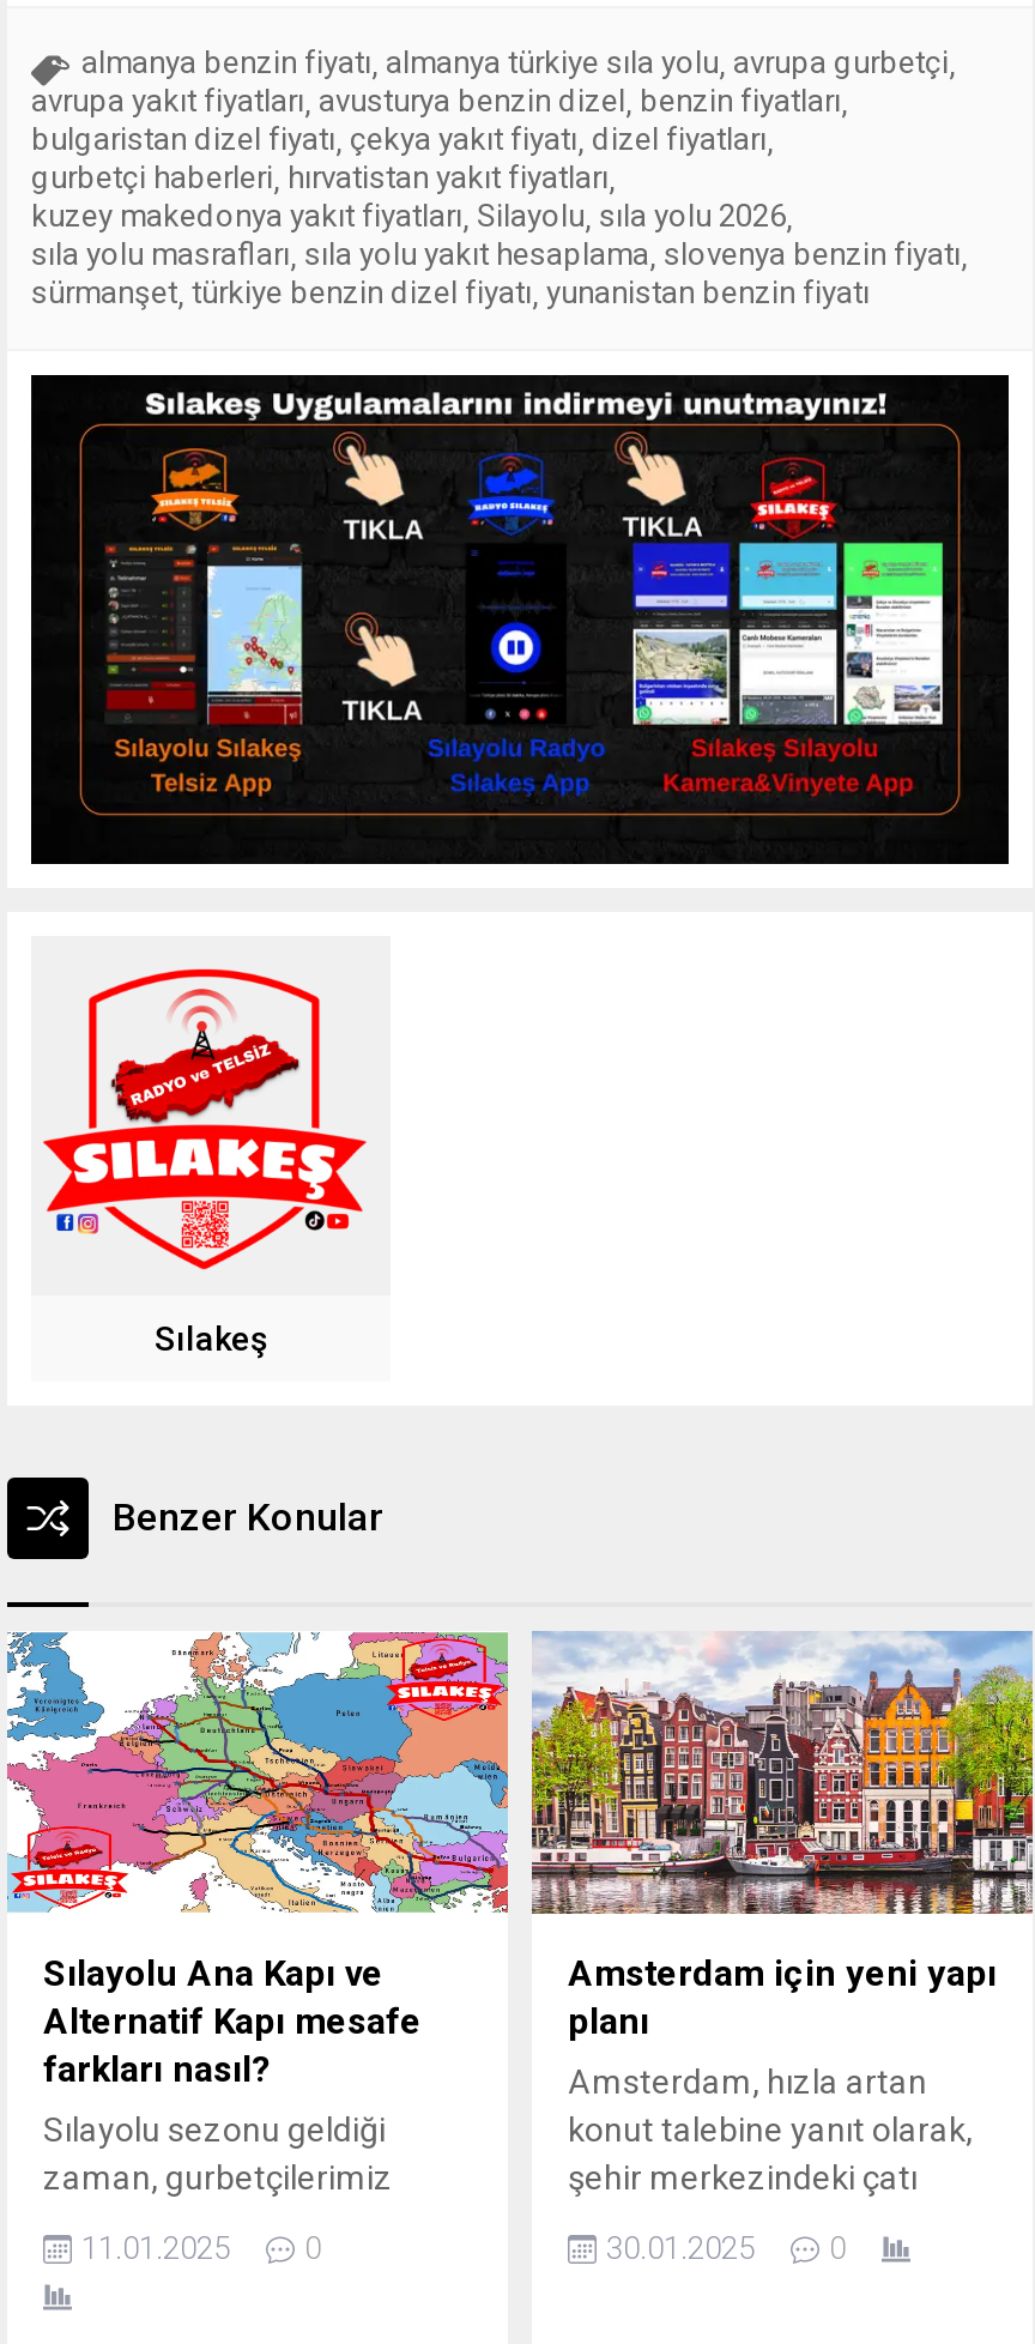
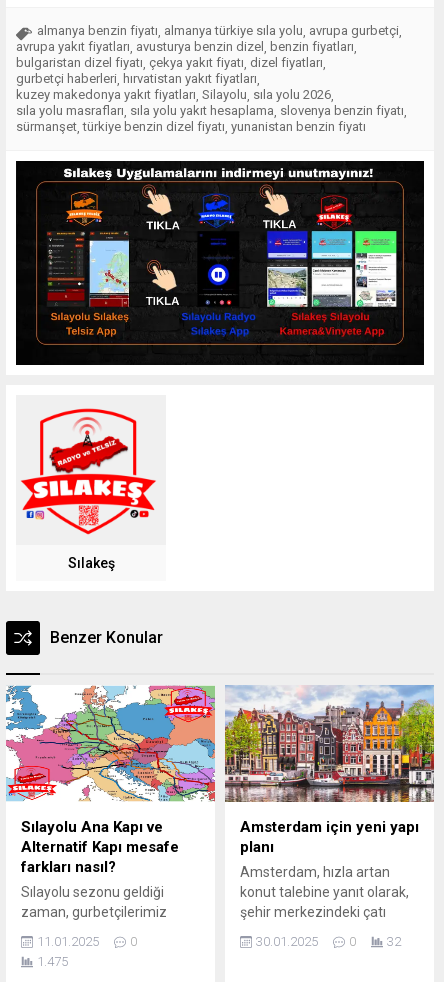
+ 32

+ 1.475
